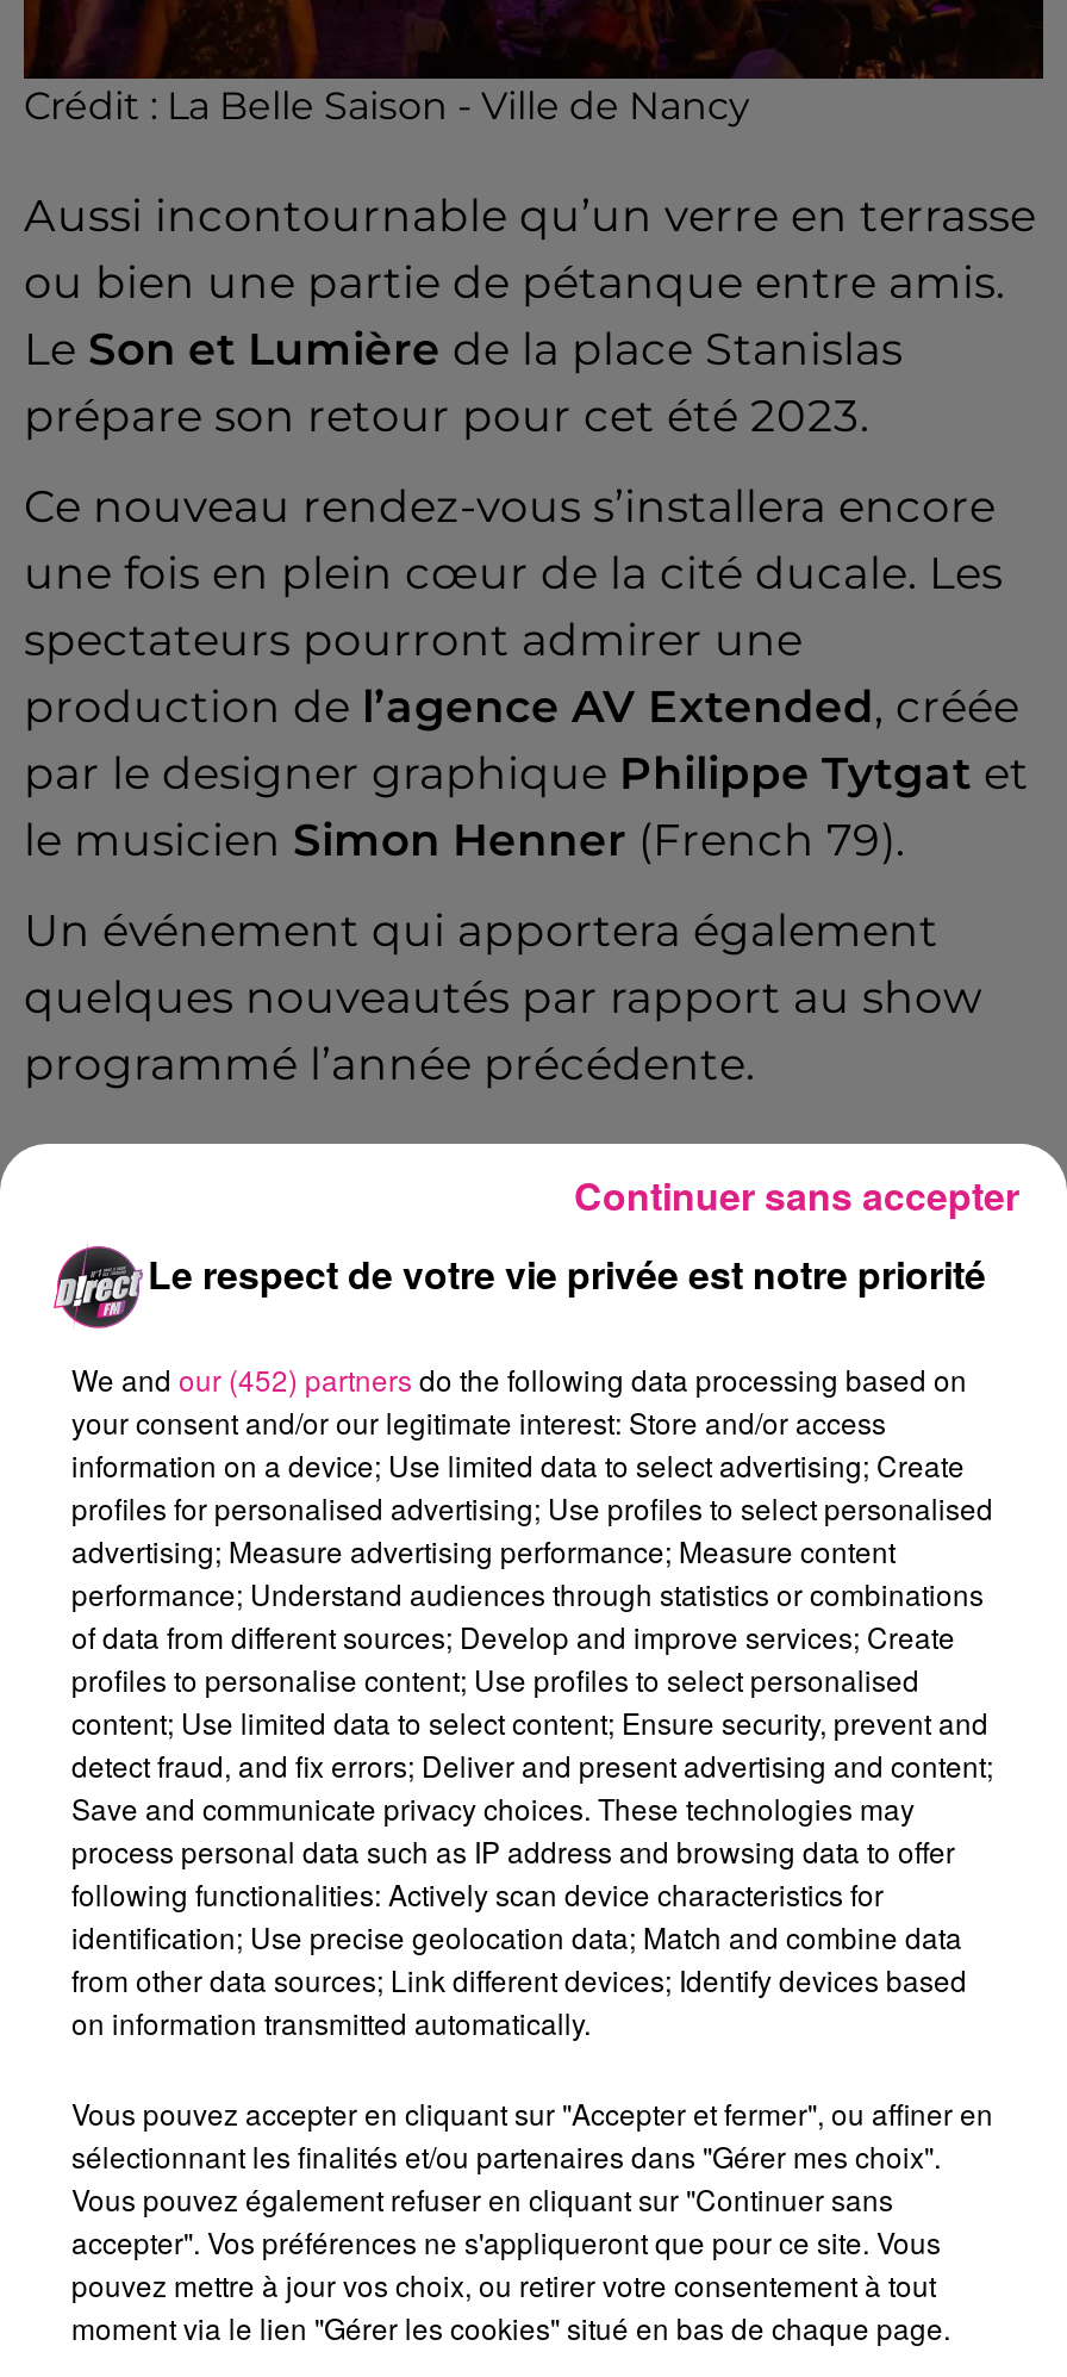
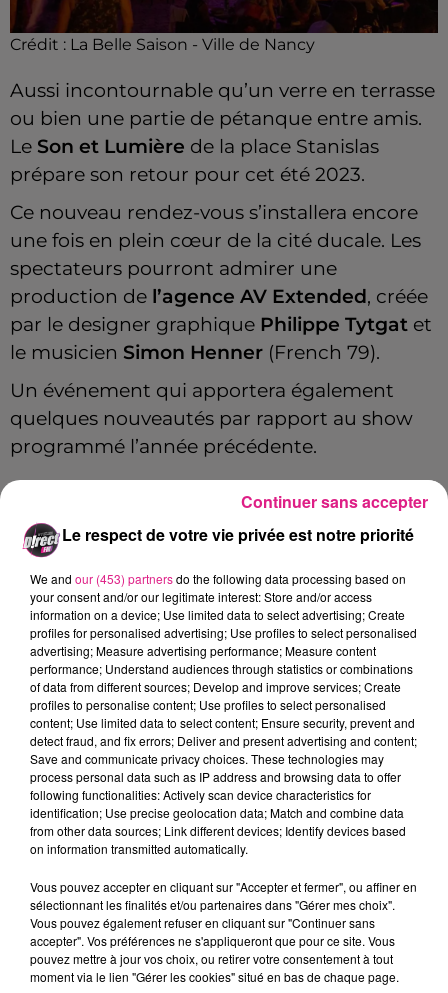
- We and our (452) partners do the following data processing based on
+ We and our (453) partners do the following data processing based on
